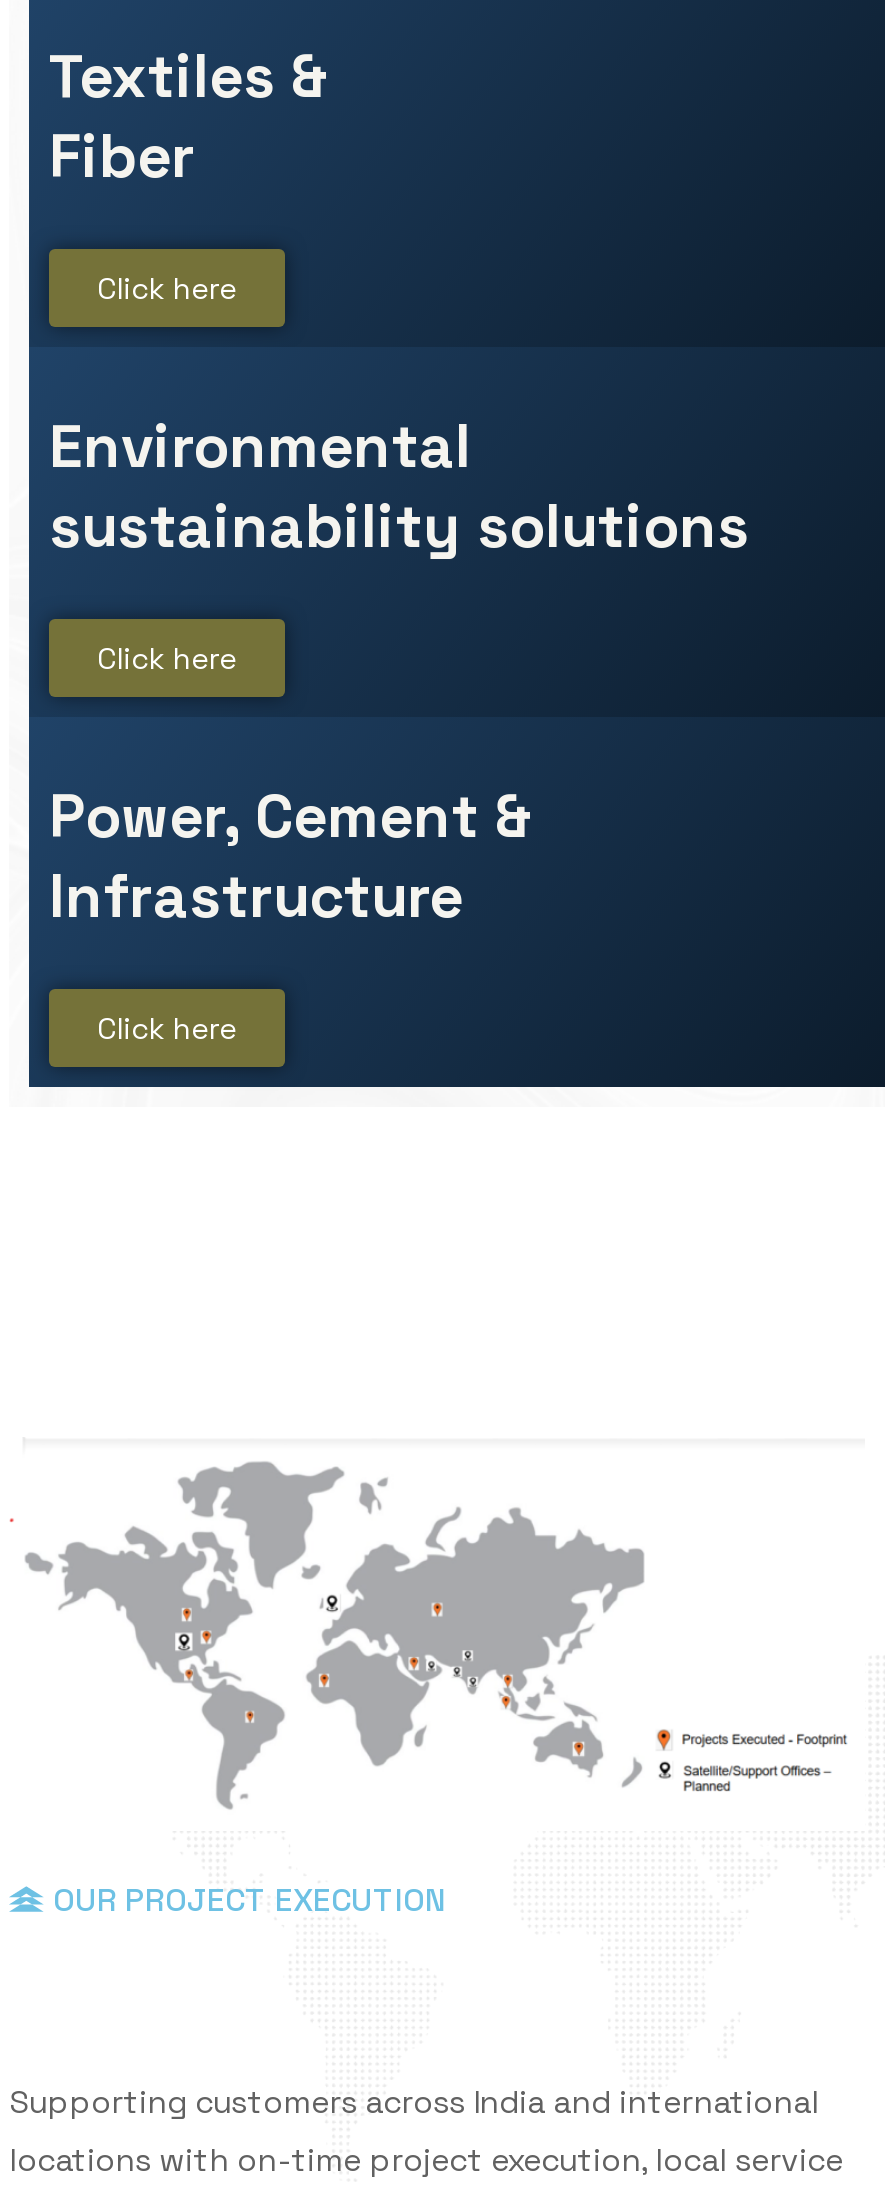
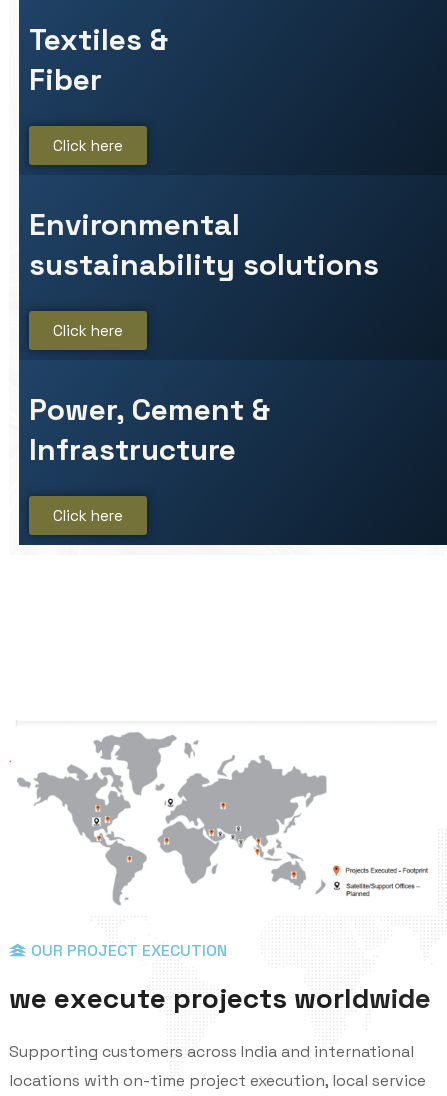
+ we execute projects worldwide
